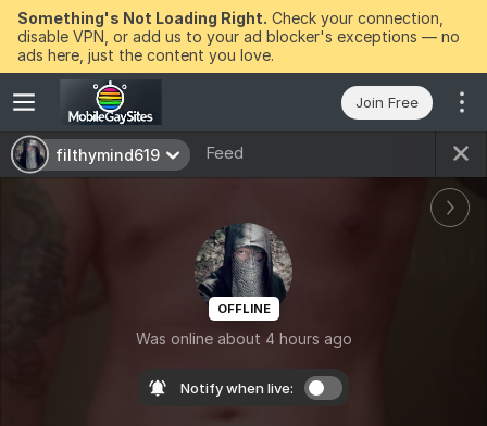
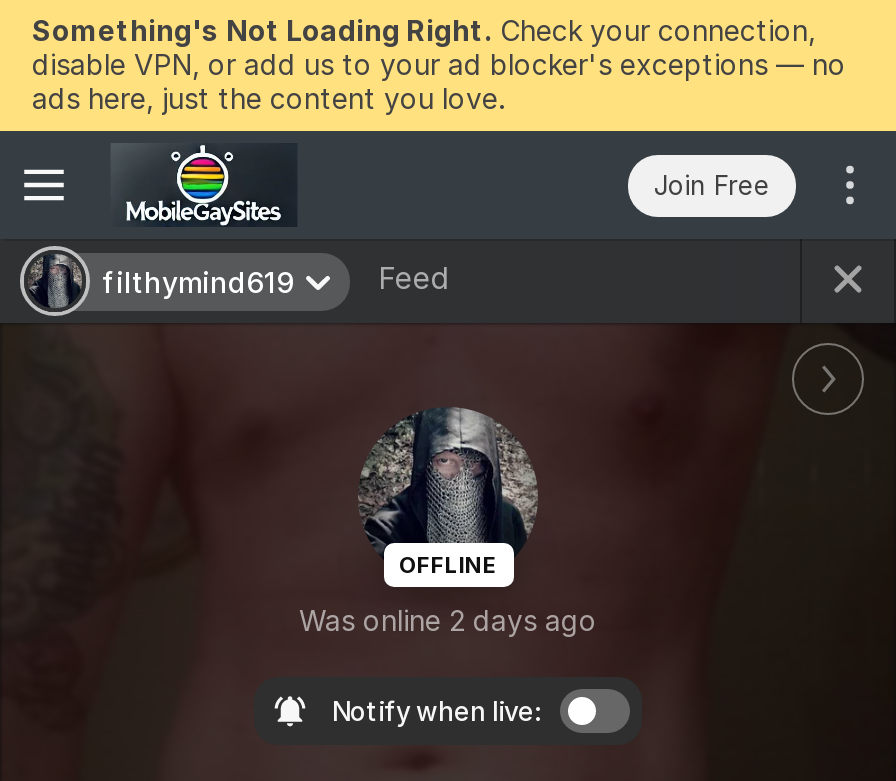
- Was online about 4 hours ago
+ Was online 2 days ago
